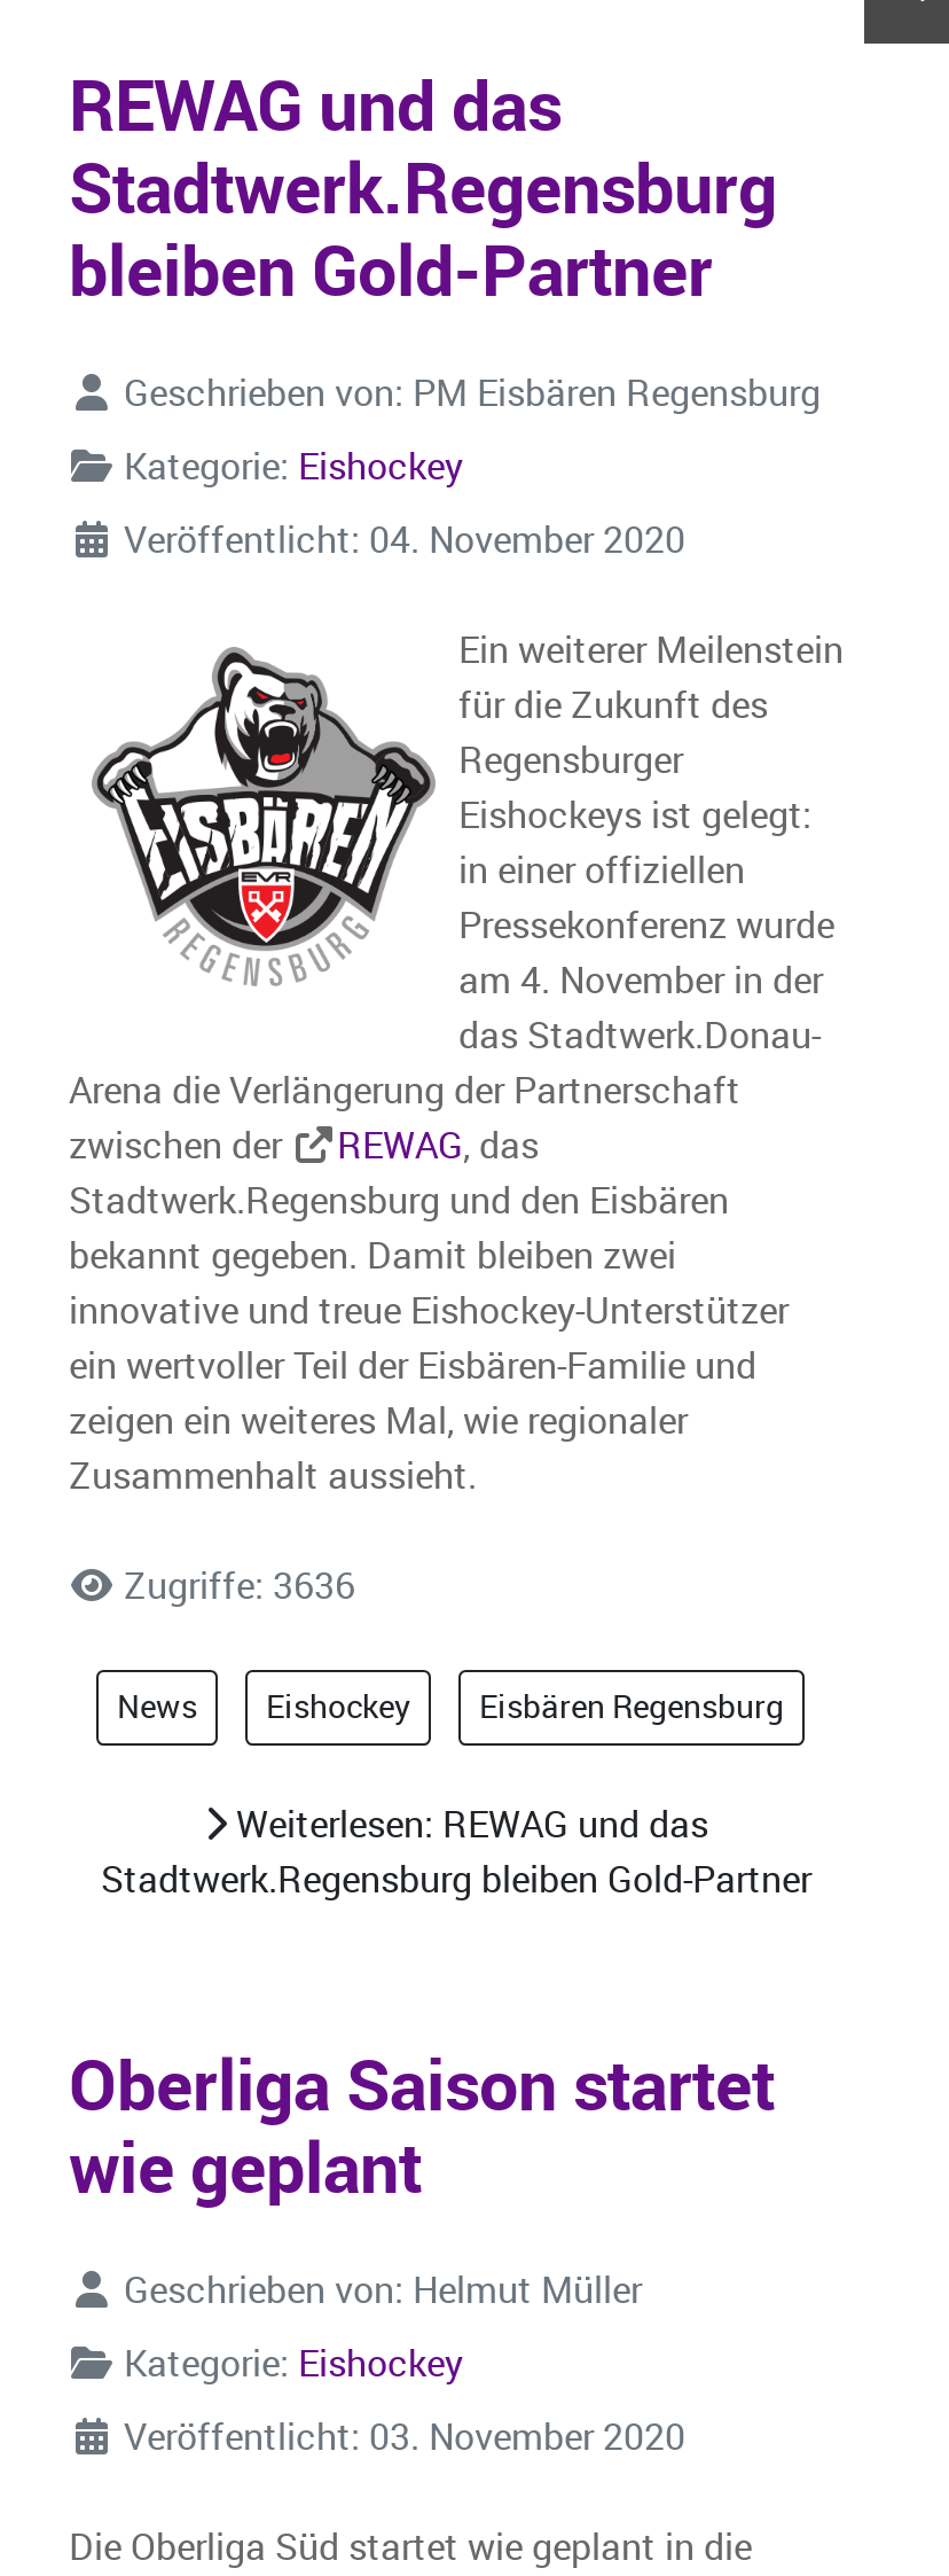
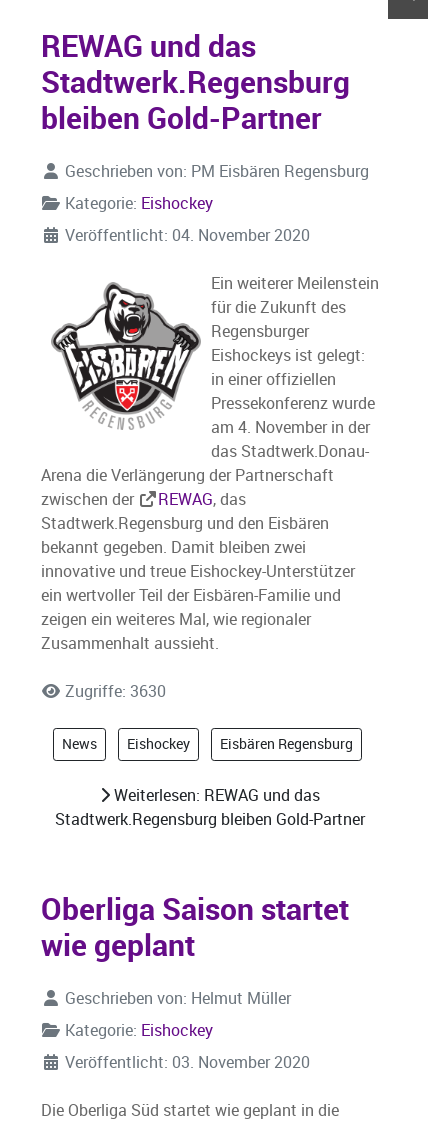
- Zugriffe: 3636
+ Zugriffe: 3630
